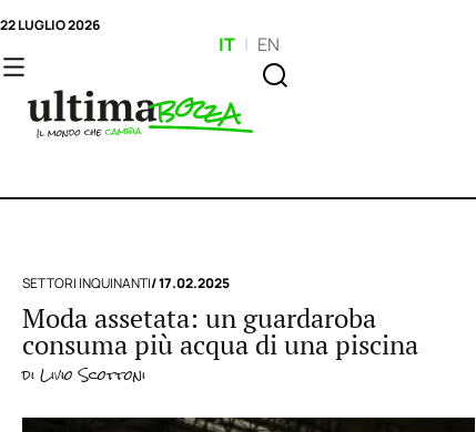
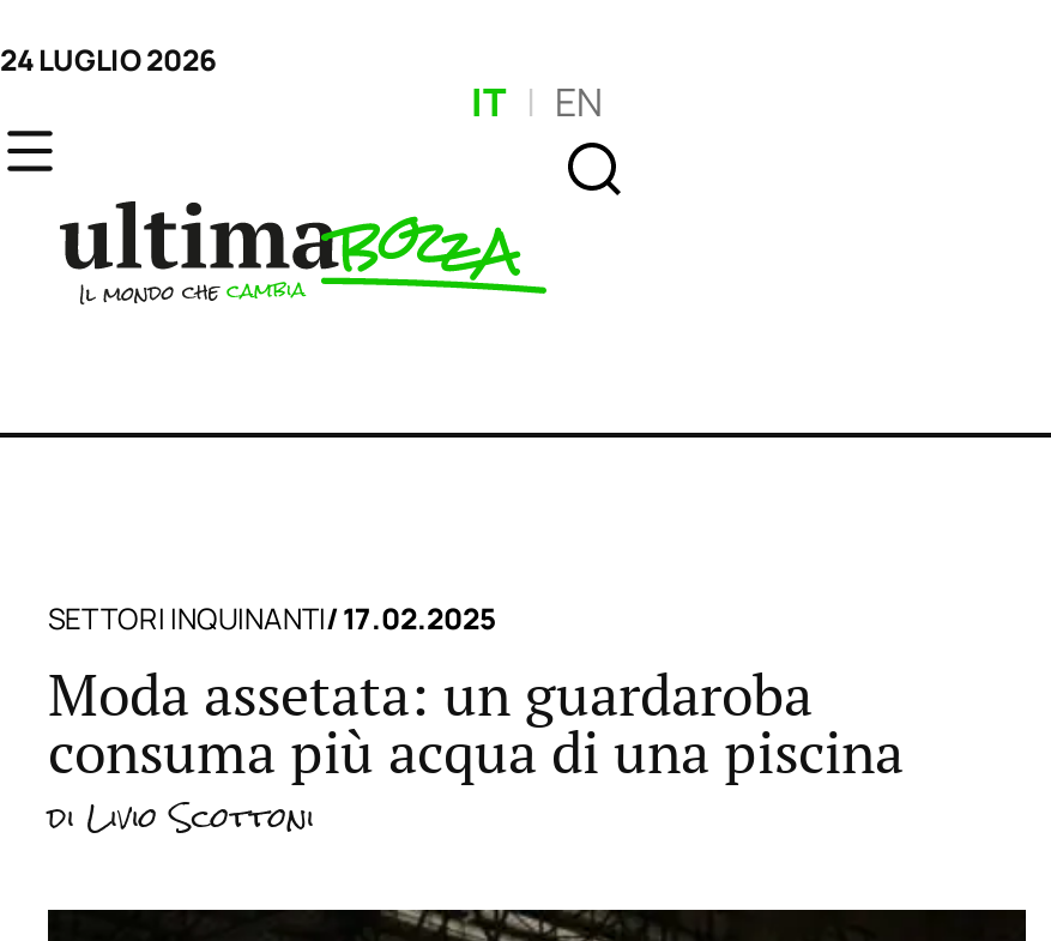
- 22 LUGLIO 2026
+ 24 LUGLIO 2026
